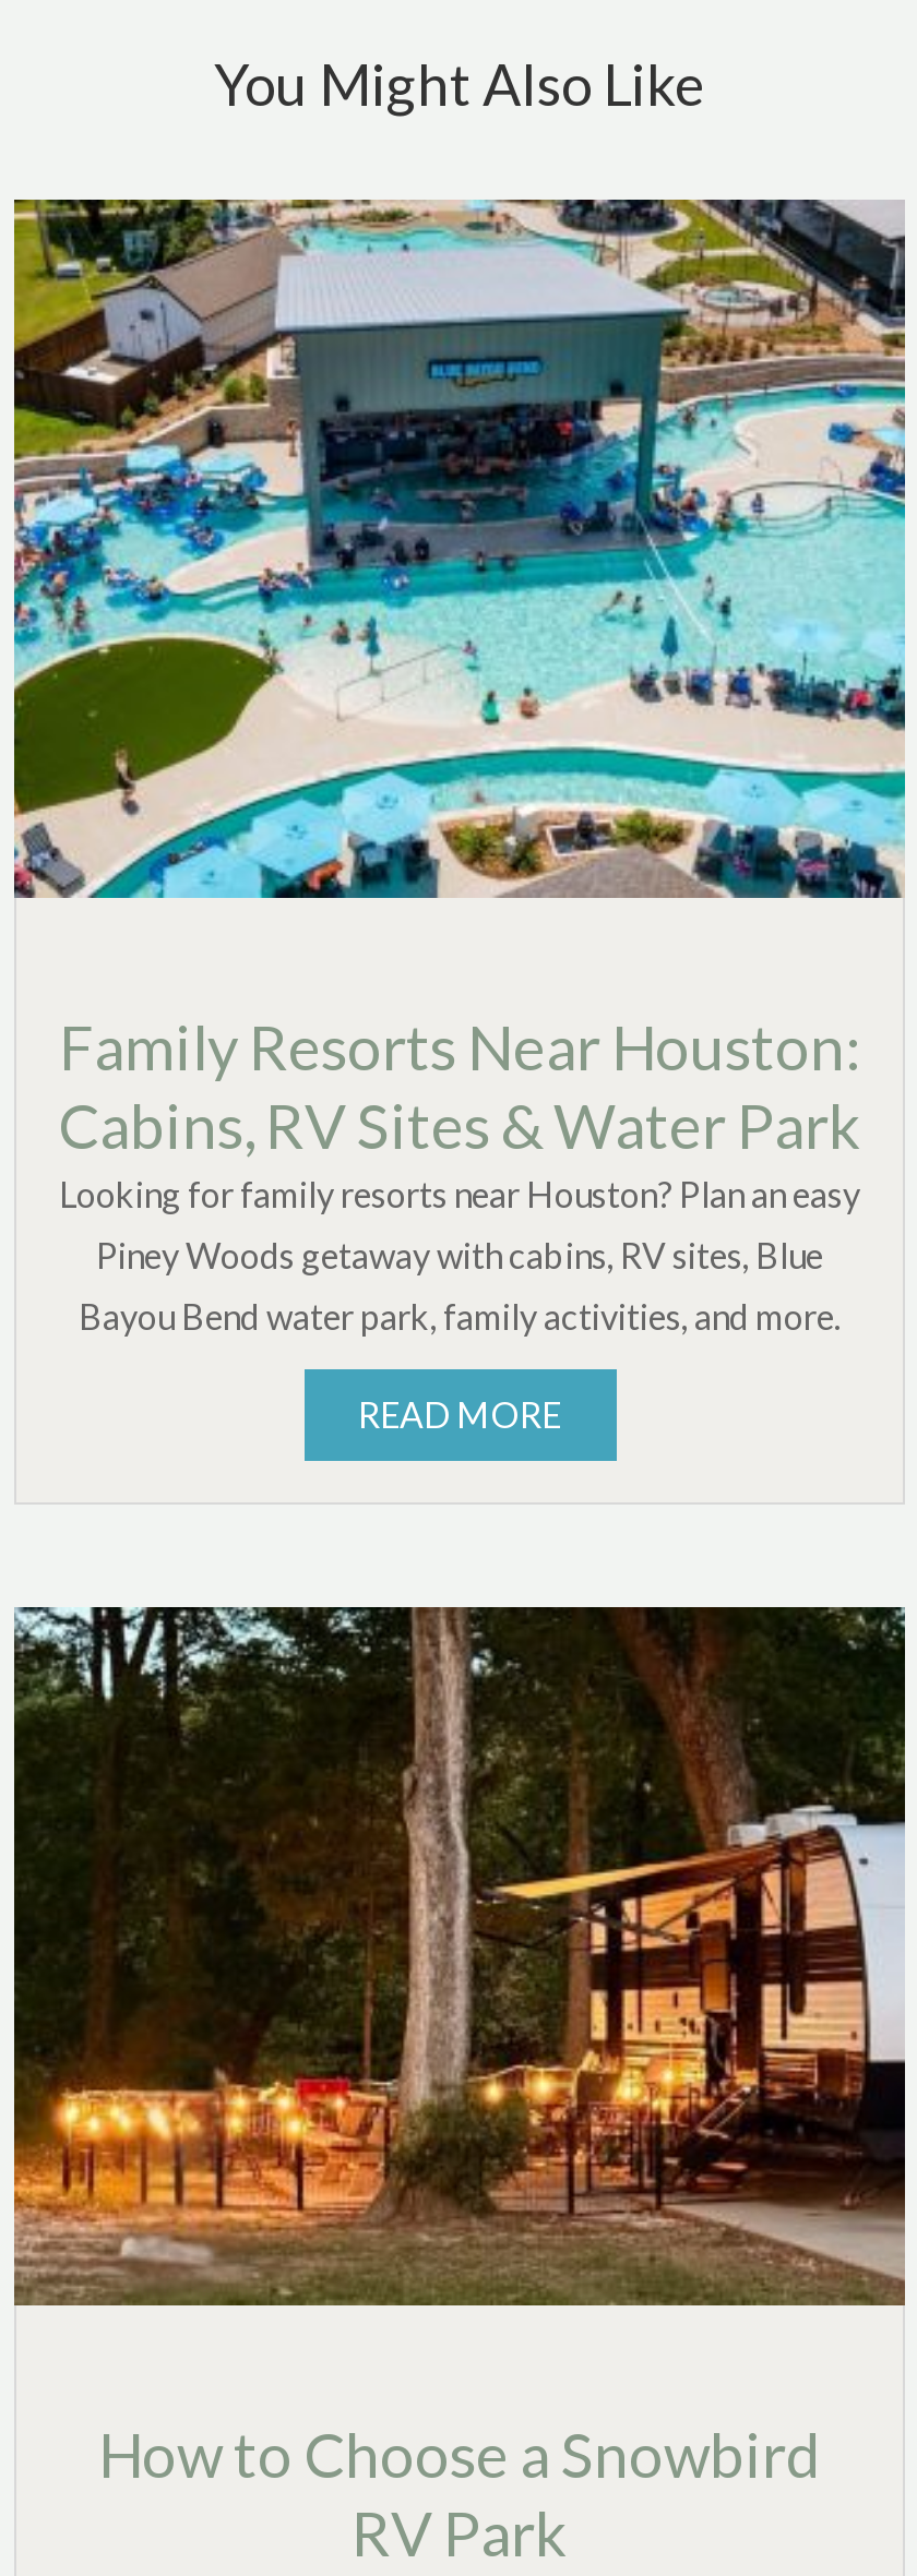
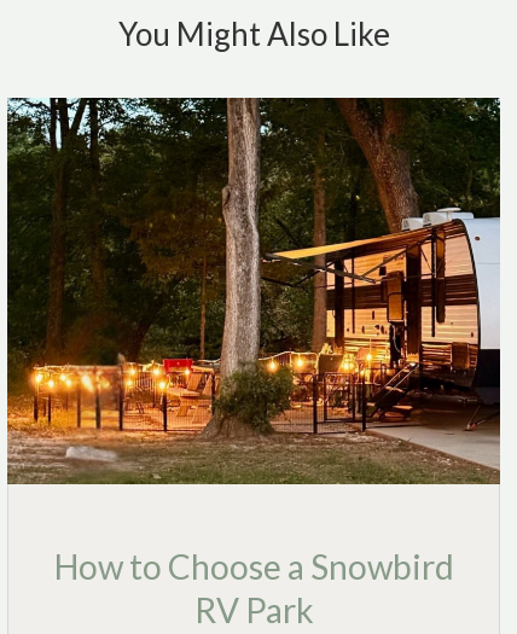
- [image]

- Family Resorts Near Houston:
- Cabins, RV Sites & Water Park
- Looking for family resorts near Houston? Plan an easy
- Piney Woods getaway with cabins, RV sites, Blue
- Bayou Bend water park, family activities, and more.
- READ MORE
